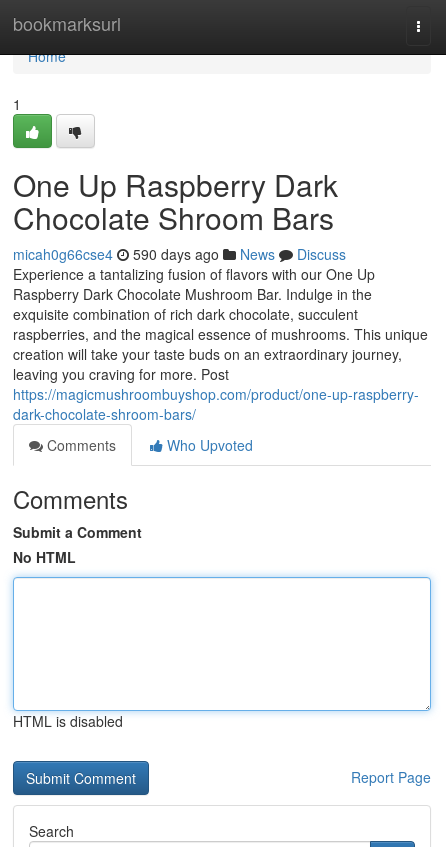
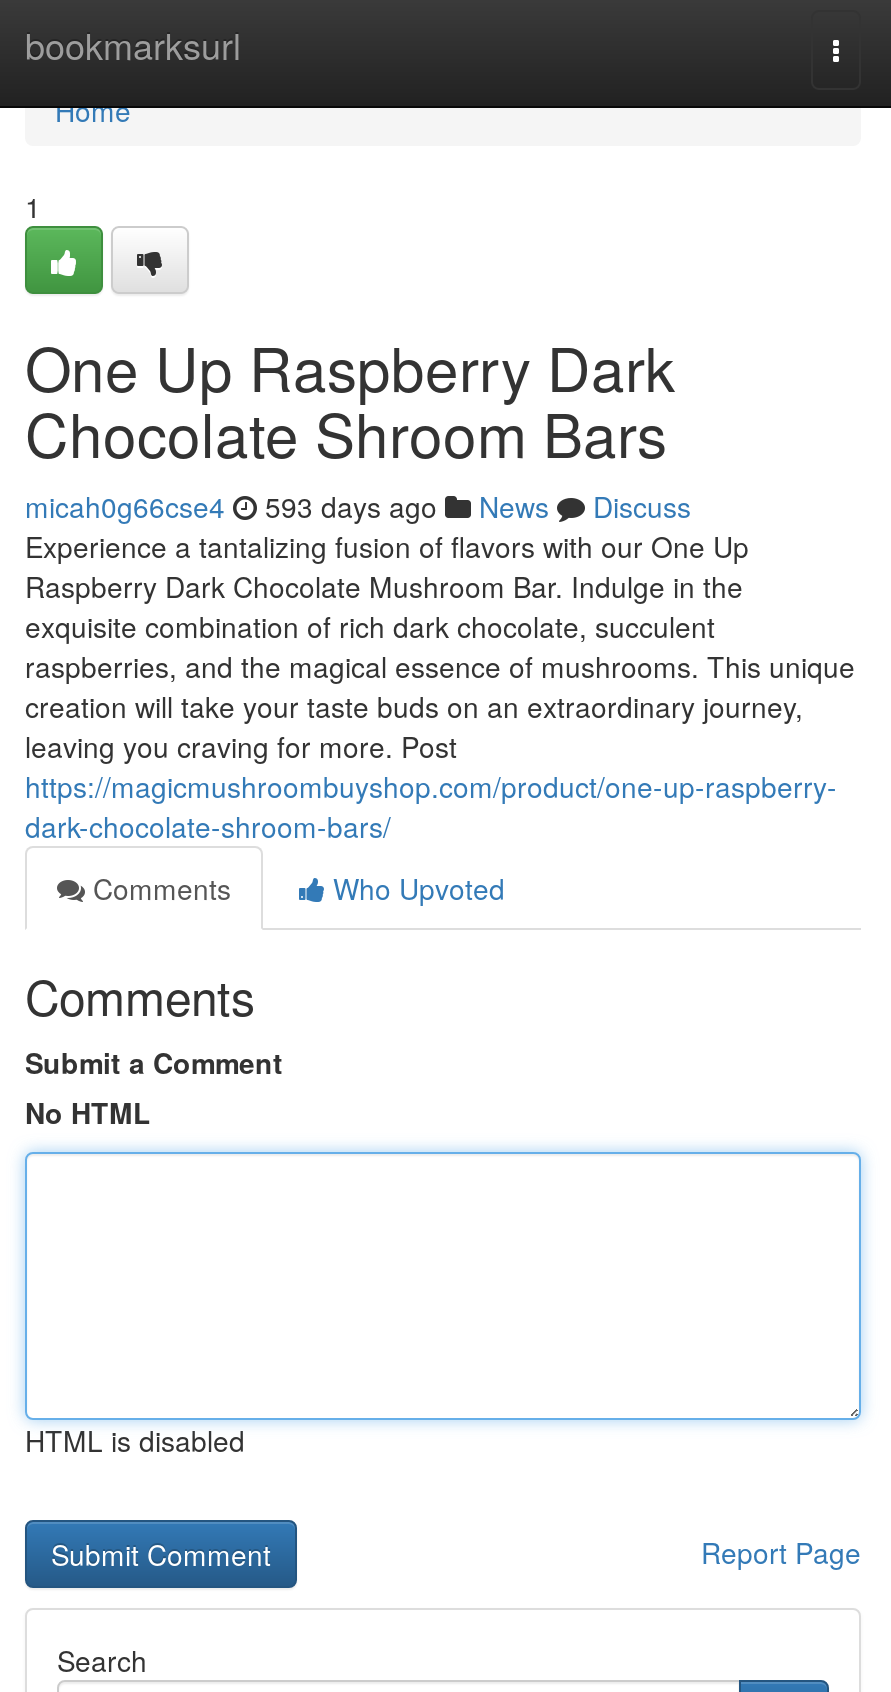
- micah0g66cse4 590 days ago News Discuss
+ micah0g66cse4 593 days ago News Discuss
